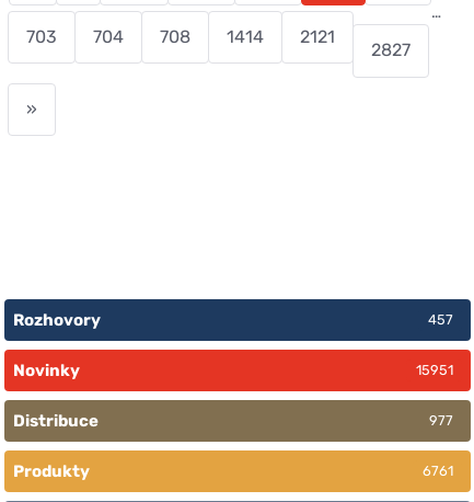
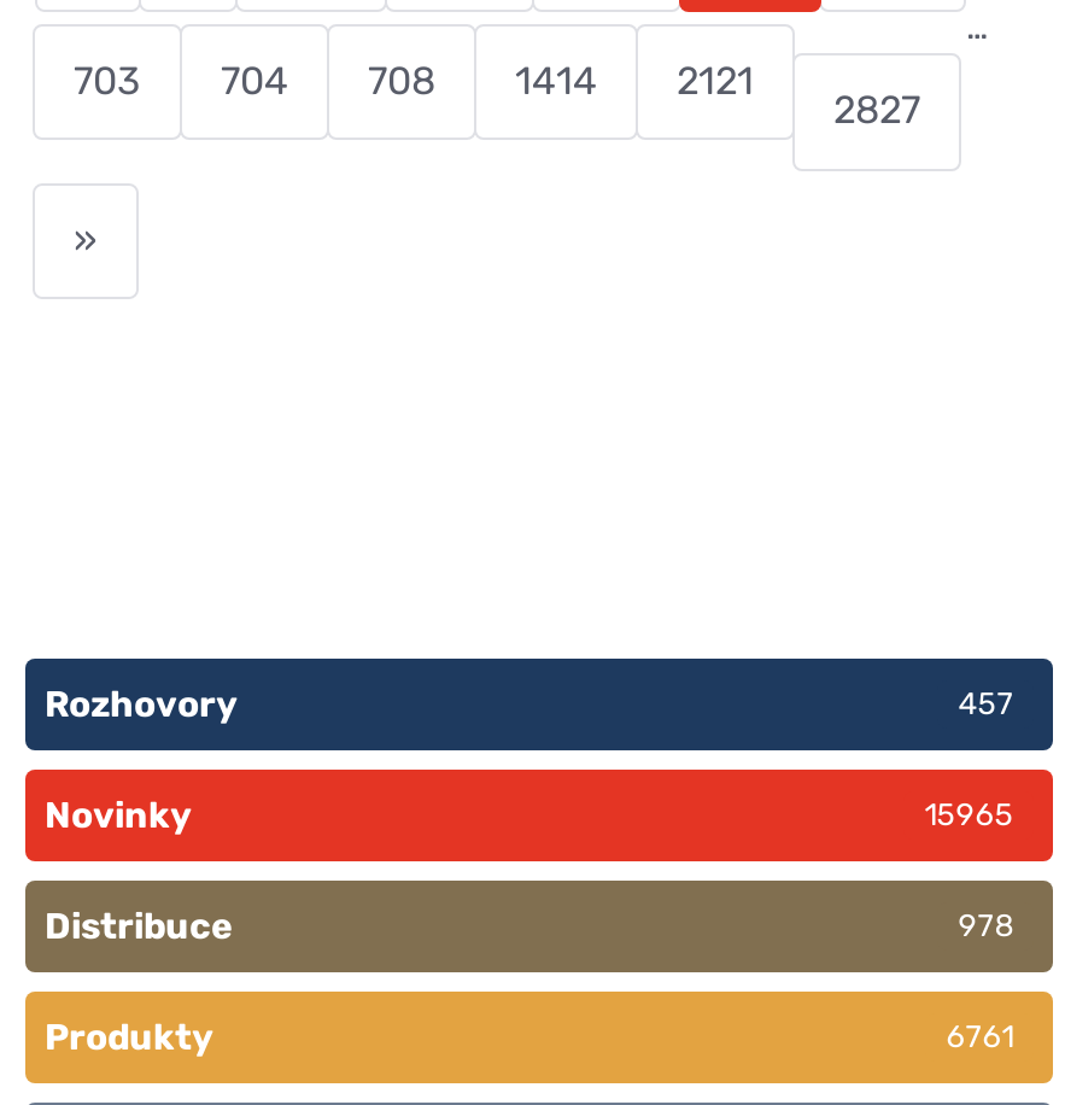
- 15951
+ 15965

- 977
+ 978
